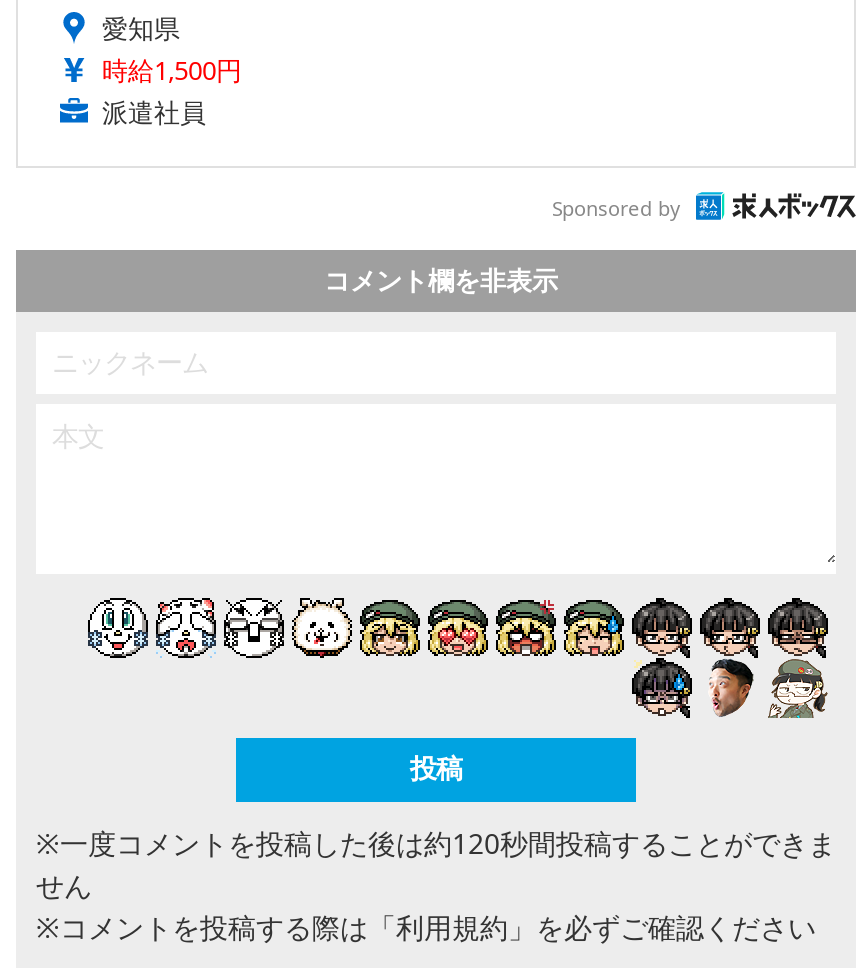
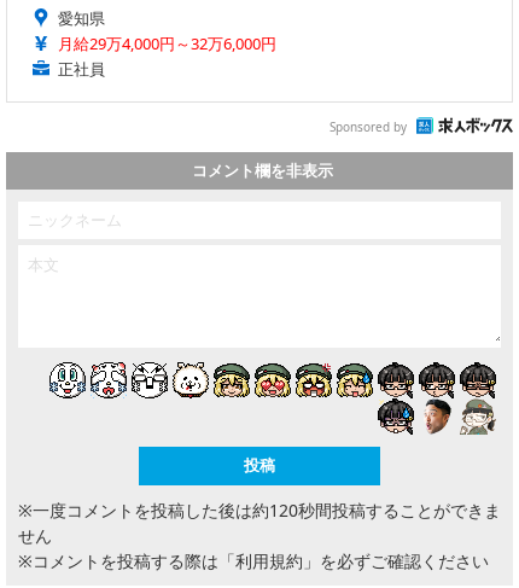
- 時給1,500円
- 派遣社員
+ 月給29万4,000円～32万6,000円
+ 正社員
